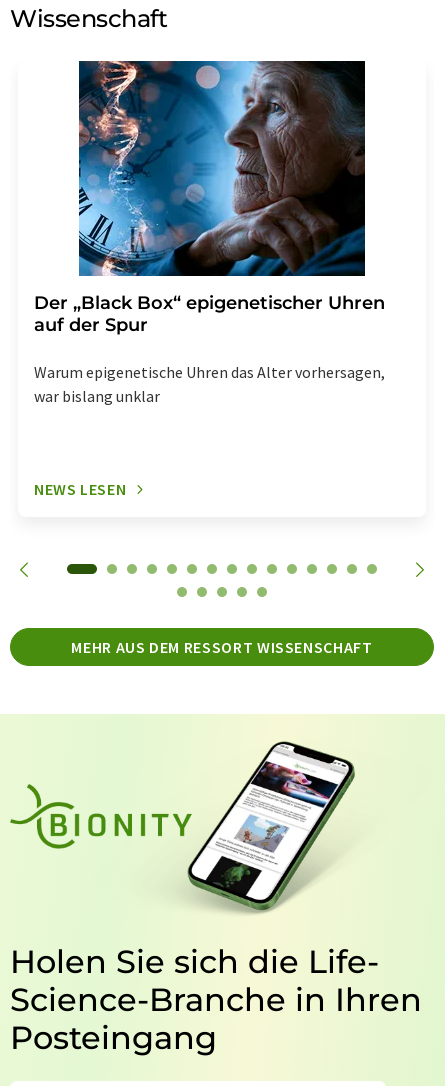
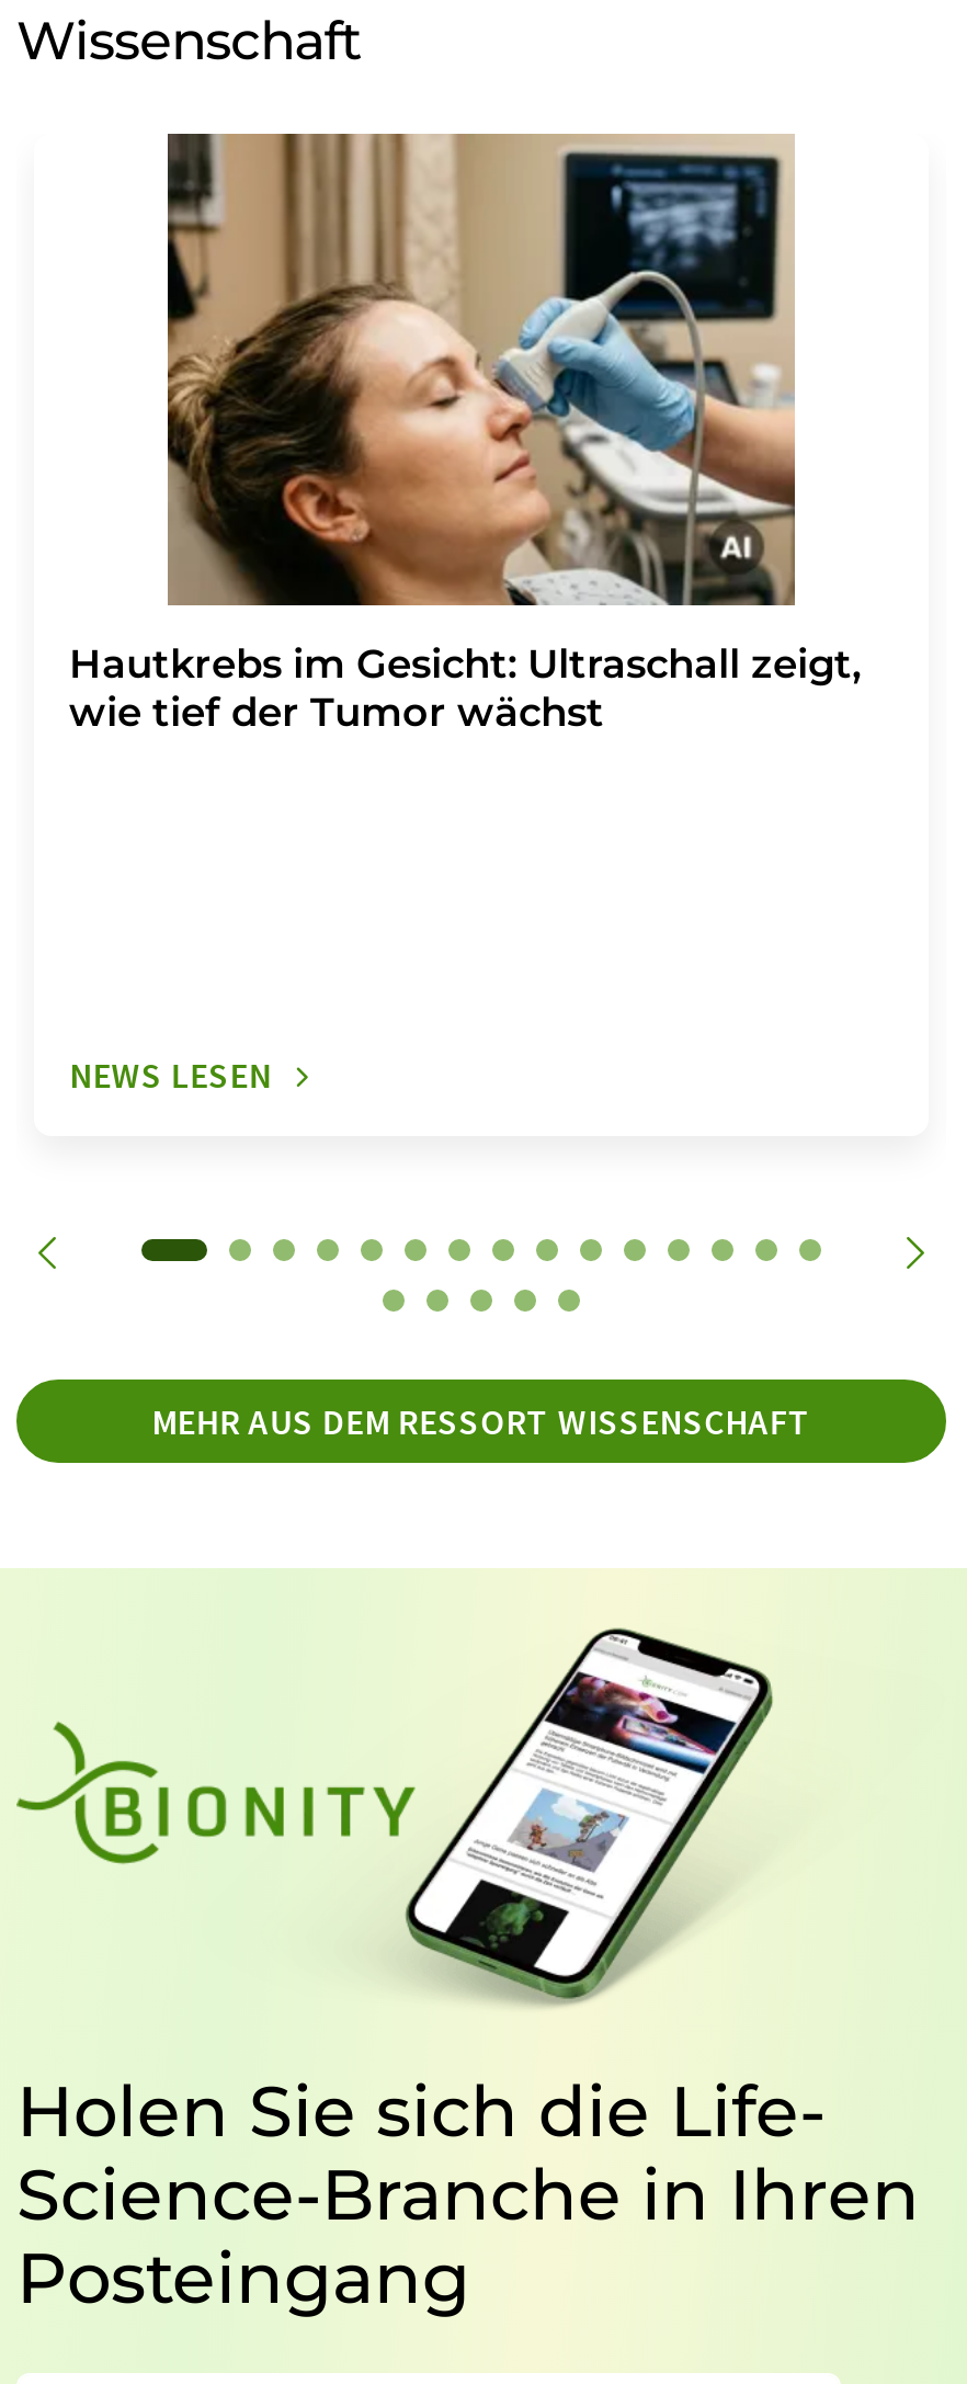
- [image]
- Der „Black Box“ epigenetischer Uhren
- auf der Spur
- Warum epigenetische Uhren das Alter vorhersagen,
- war bislang unklar
+ [image]
+ Hautkrebs im Gesicht: Ultraschall zeigt,
+ wie tief der Tumor wächst
